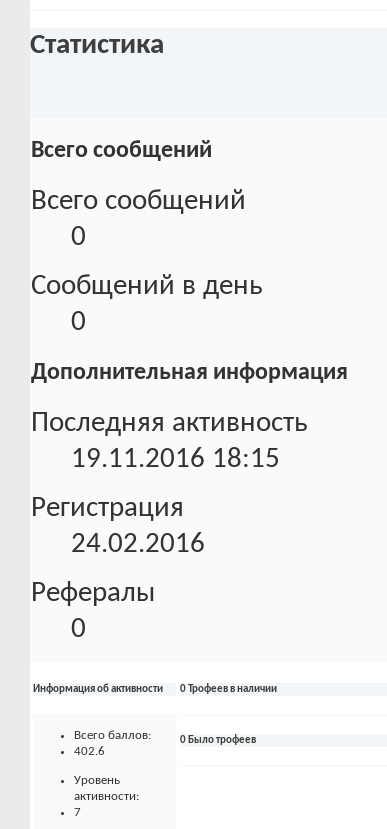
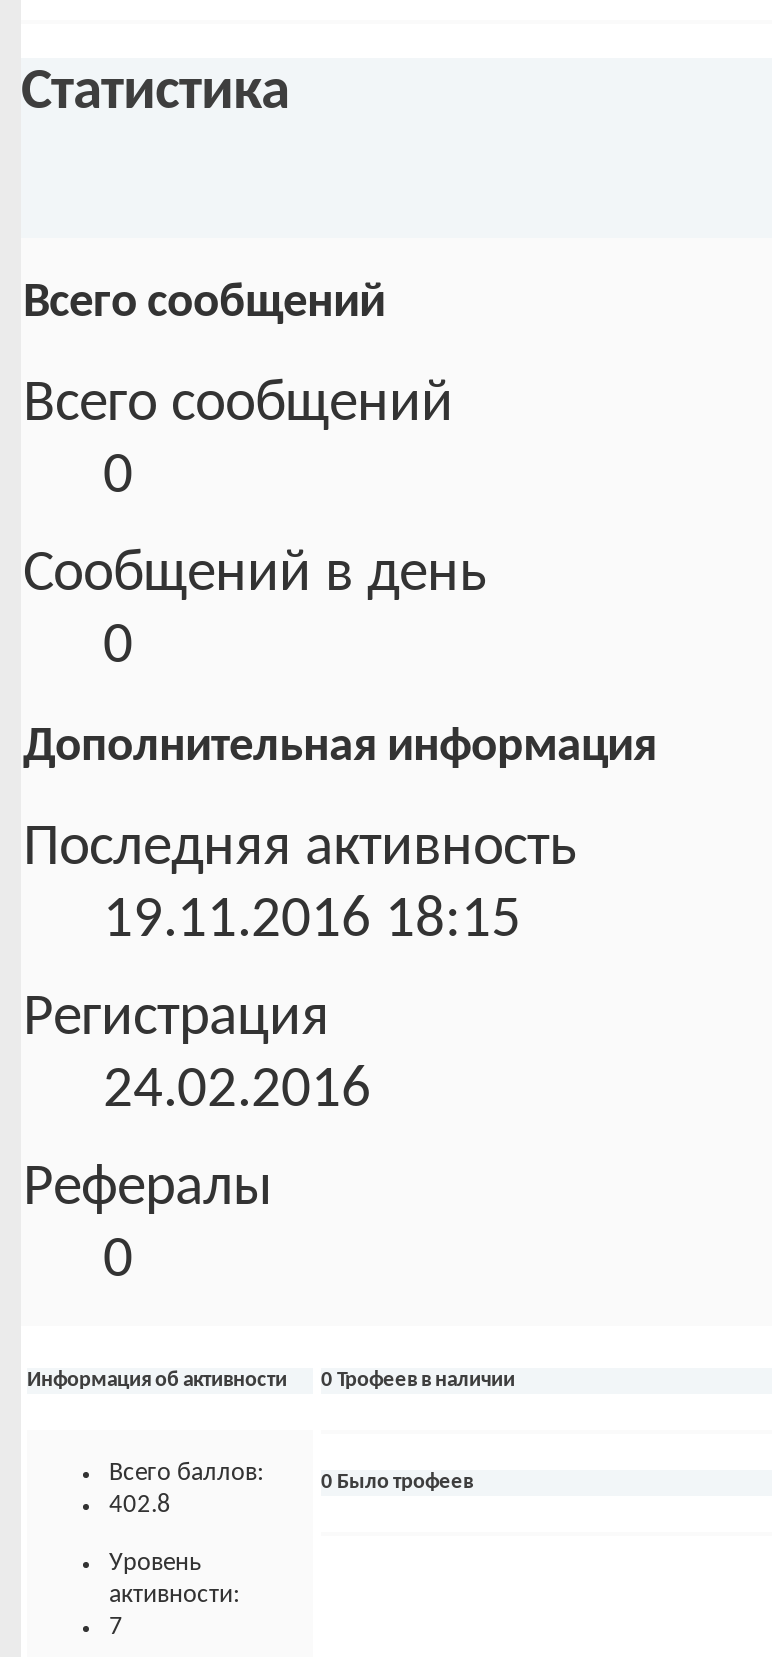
- 402.6
+ 402.8
